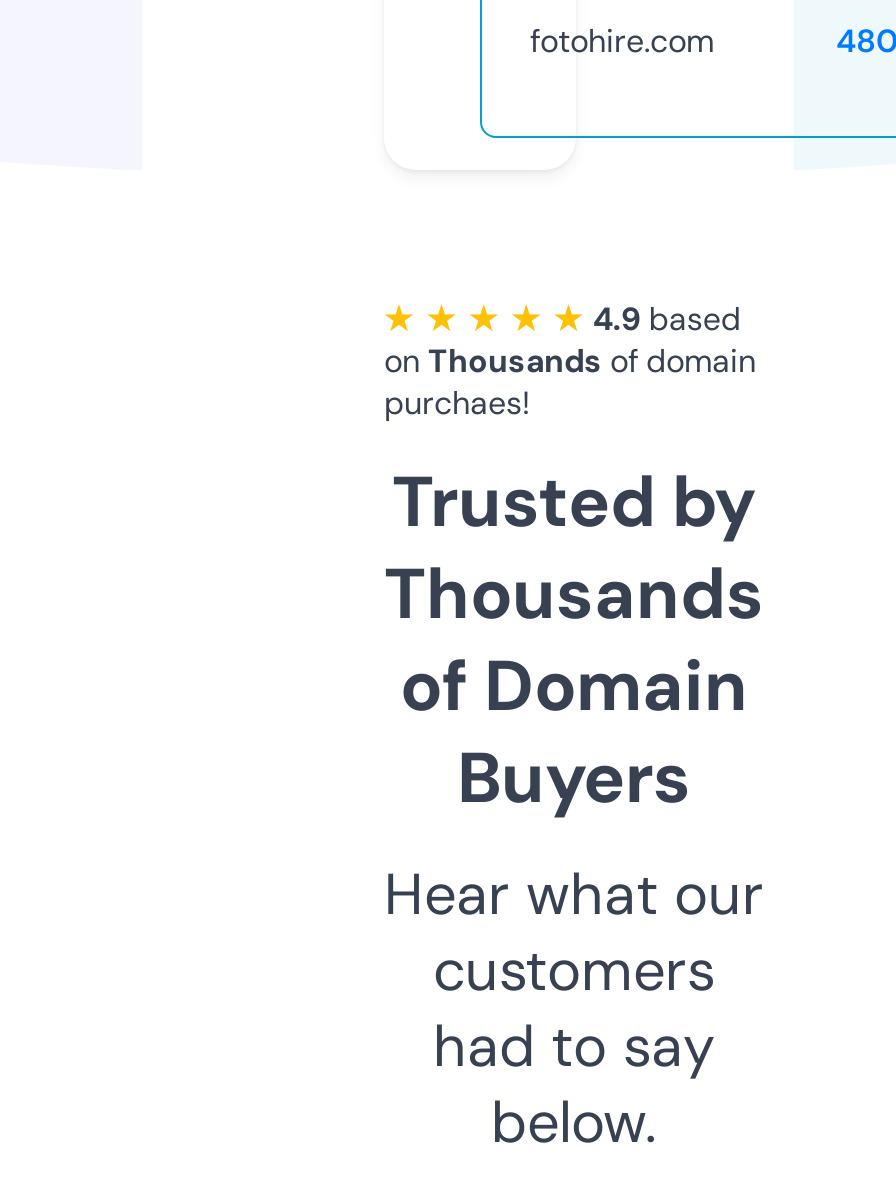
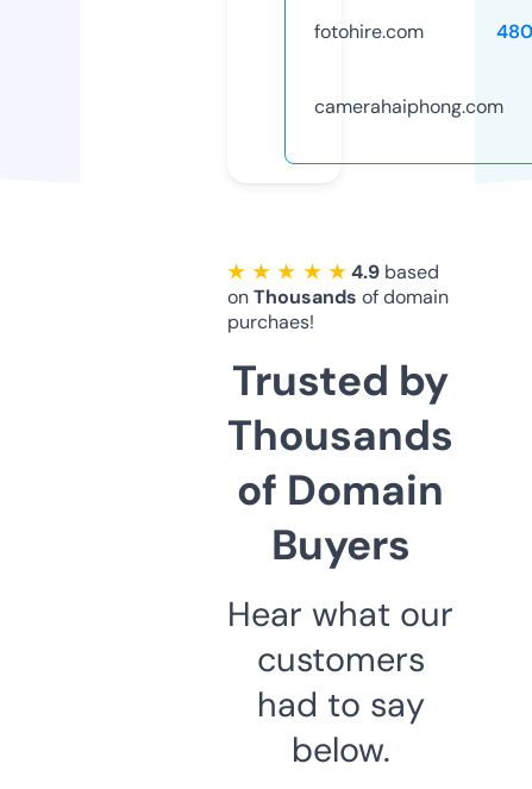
+ camerahaiphong.com
